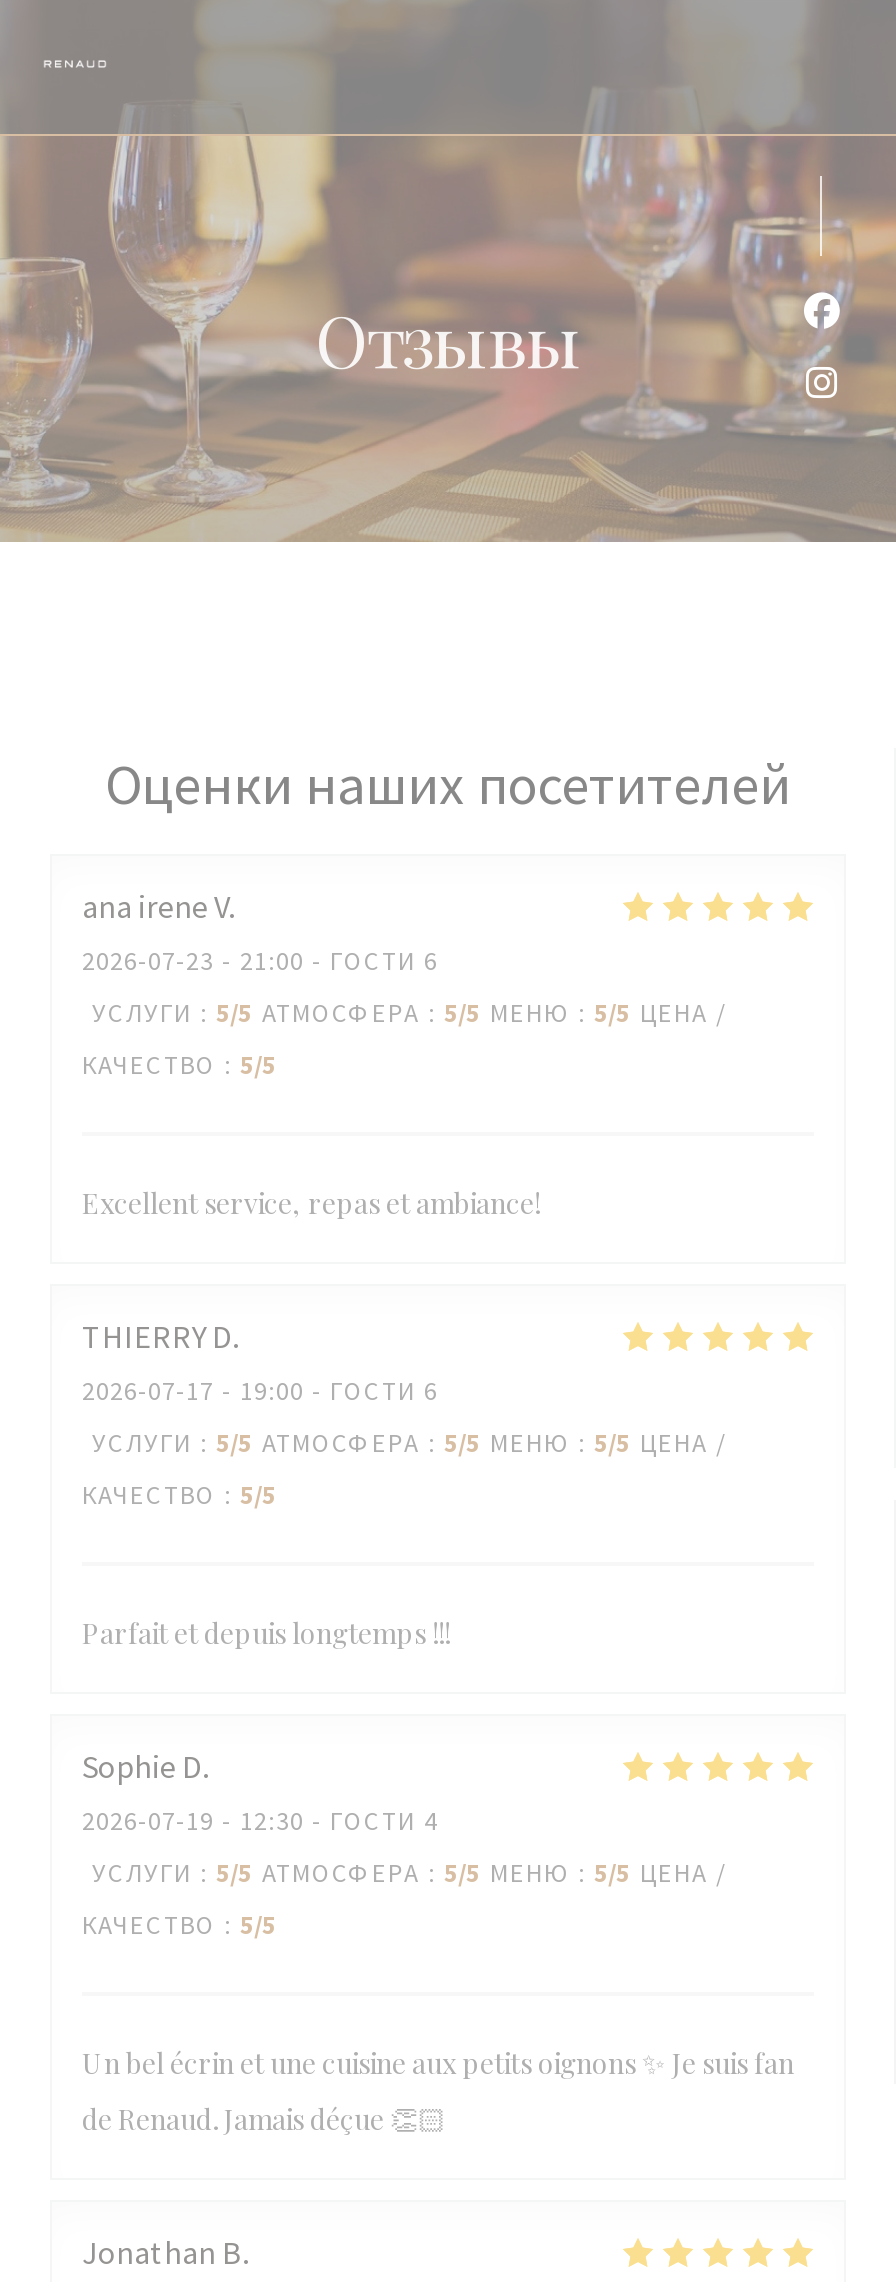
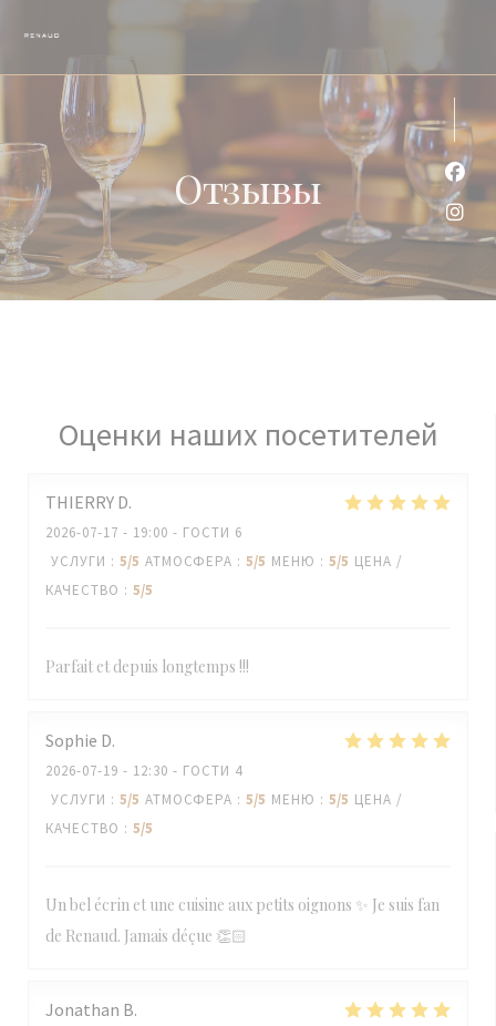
- ana irene V
- 2026-07-23 - 21:00 - ГОСТИ 6
- УСЛУГИ: 5/5 АТМОСФЕРА: 5/5 МЕНЮ: 5/5 ЦЕНА /
- КАЧЕСТВО: 5/5

- Excellent service, repas et ambiance!
